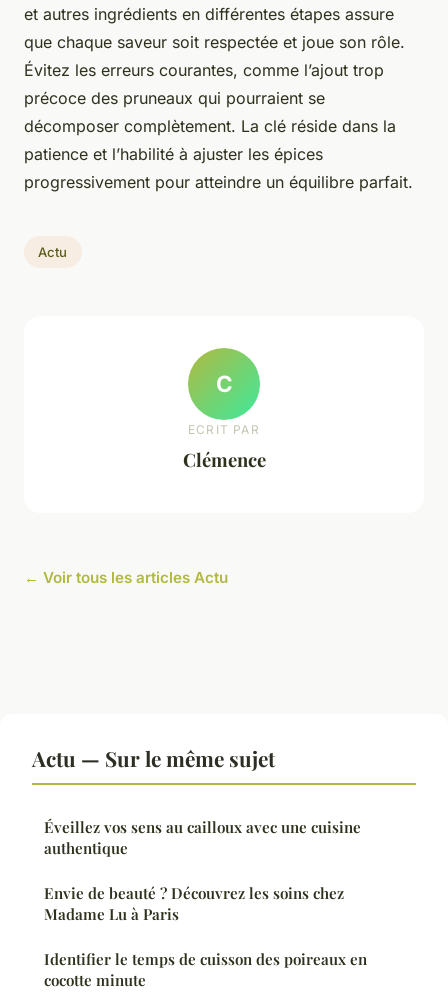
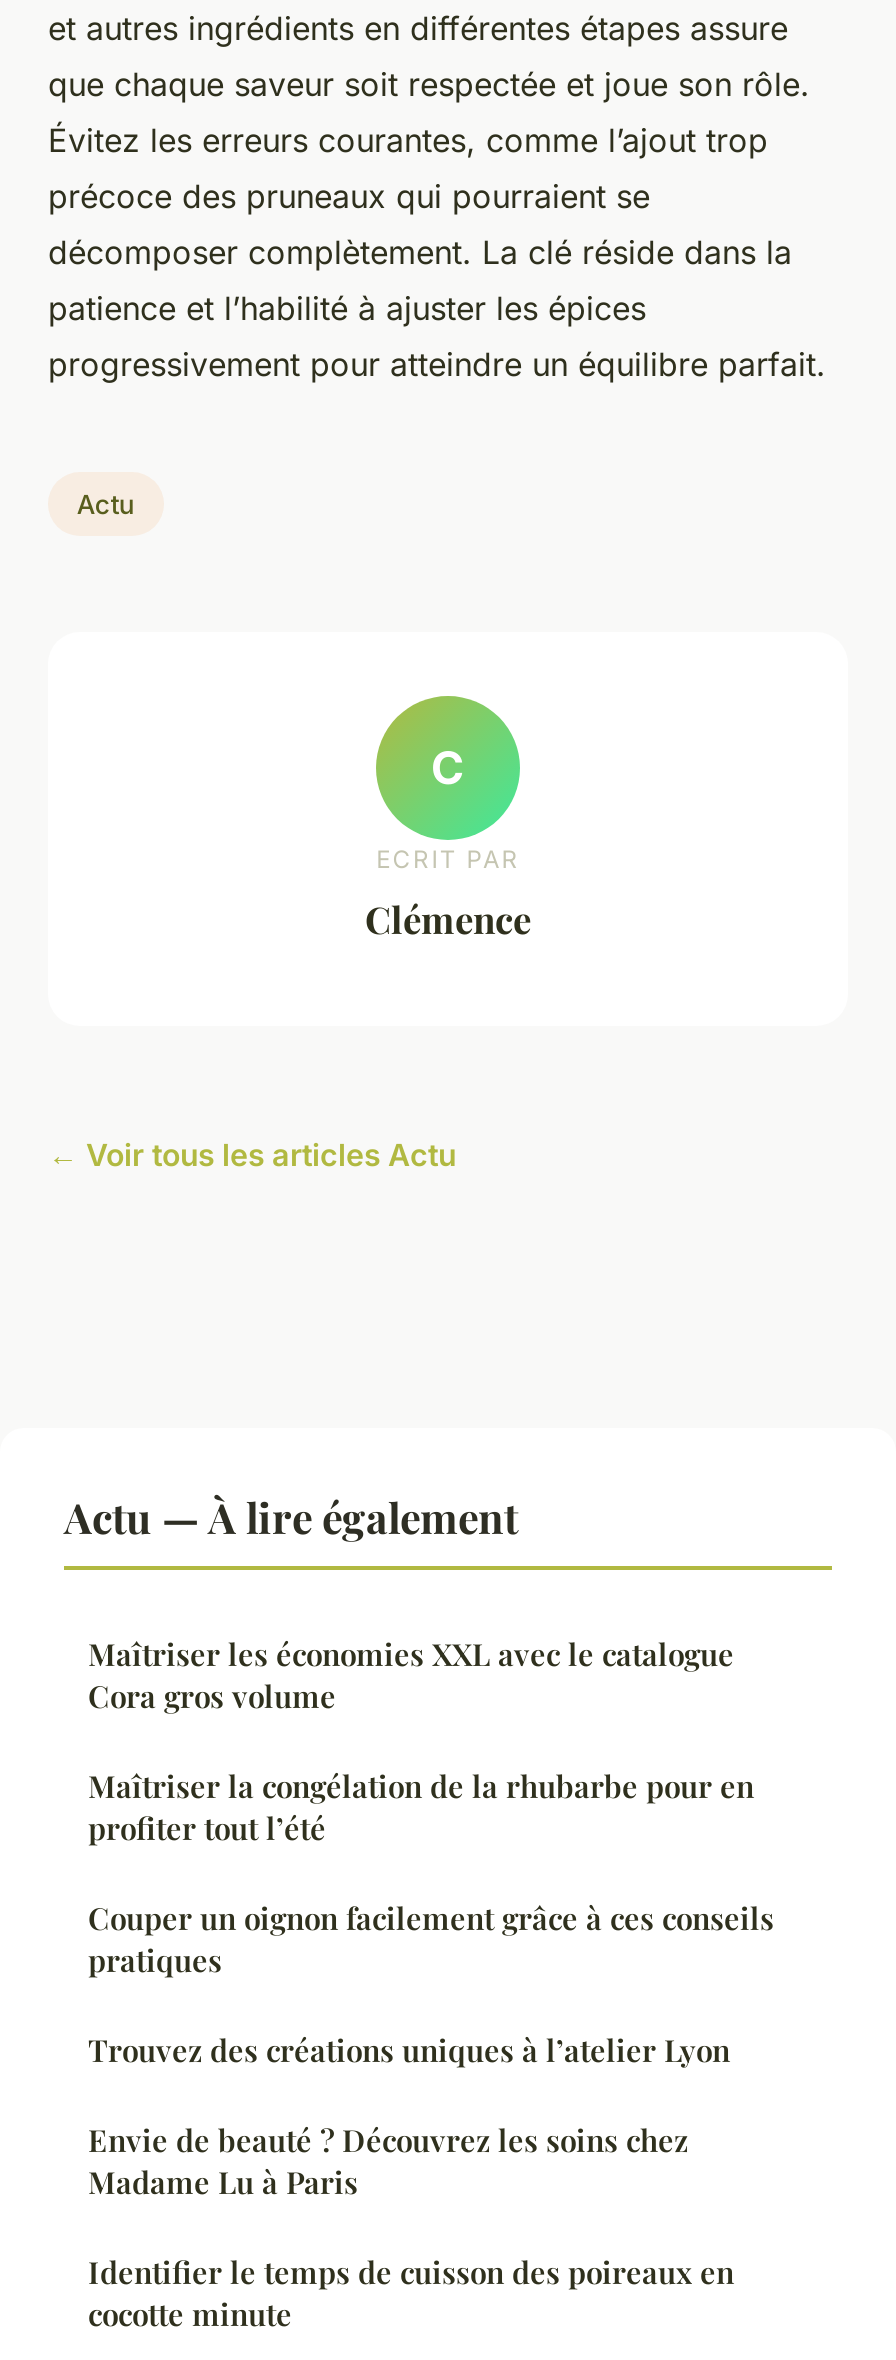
- Actu — Sur le même sujet
- Éveillez vos sens au cailloux avec une cuisine
- authentique
+ Actu — À lire également
+ Maîtriser les économies XXL avec le catalogue
+ Cora gros volume
+ Maîtriser la congélation de la rhubarbe pour en
+ profiter tout l’été
+ Couper un oignon facilement grâce à ces conseils
+ pratiques
+ Trouvez des créations uniques à l’atelier Lyon
